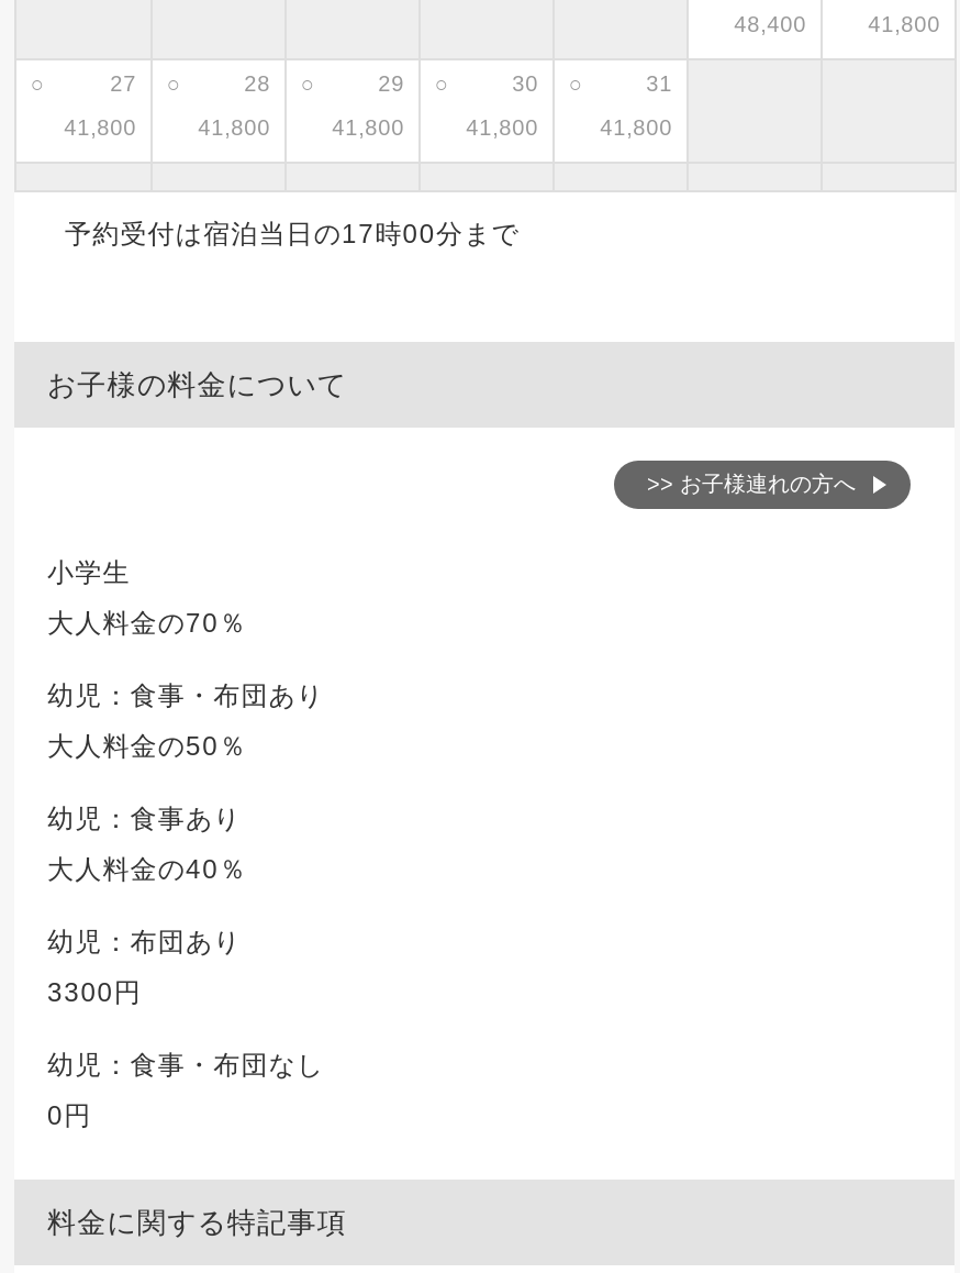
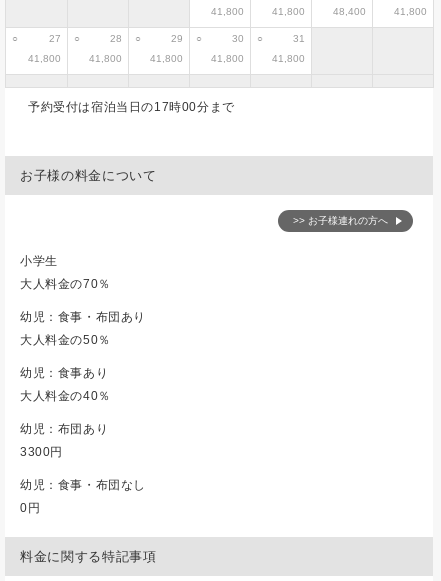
+ 41,800

+ 41,800
